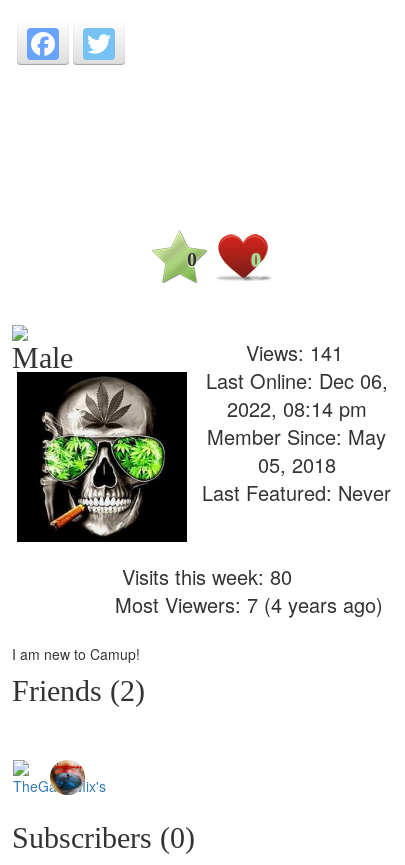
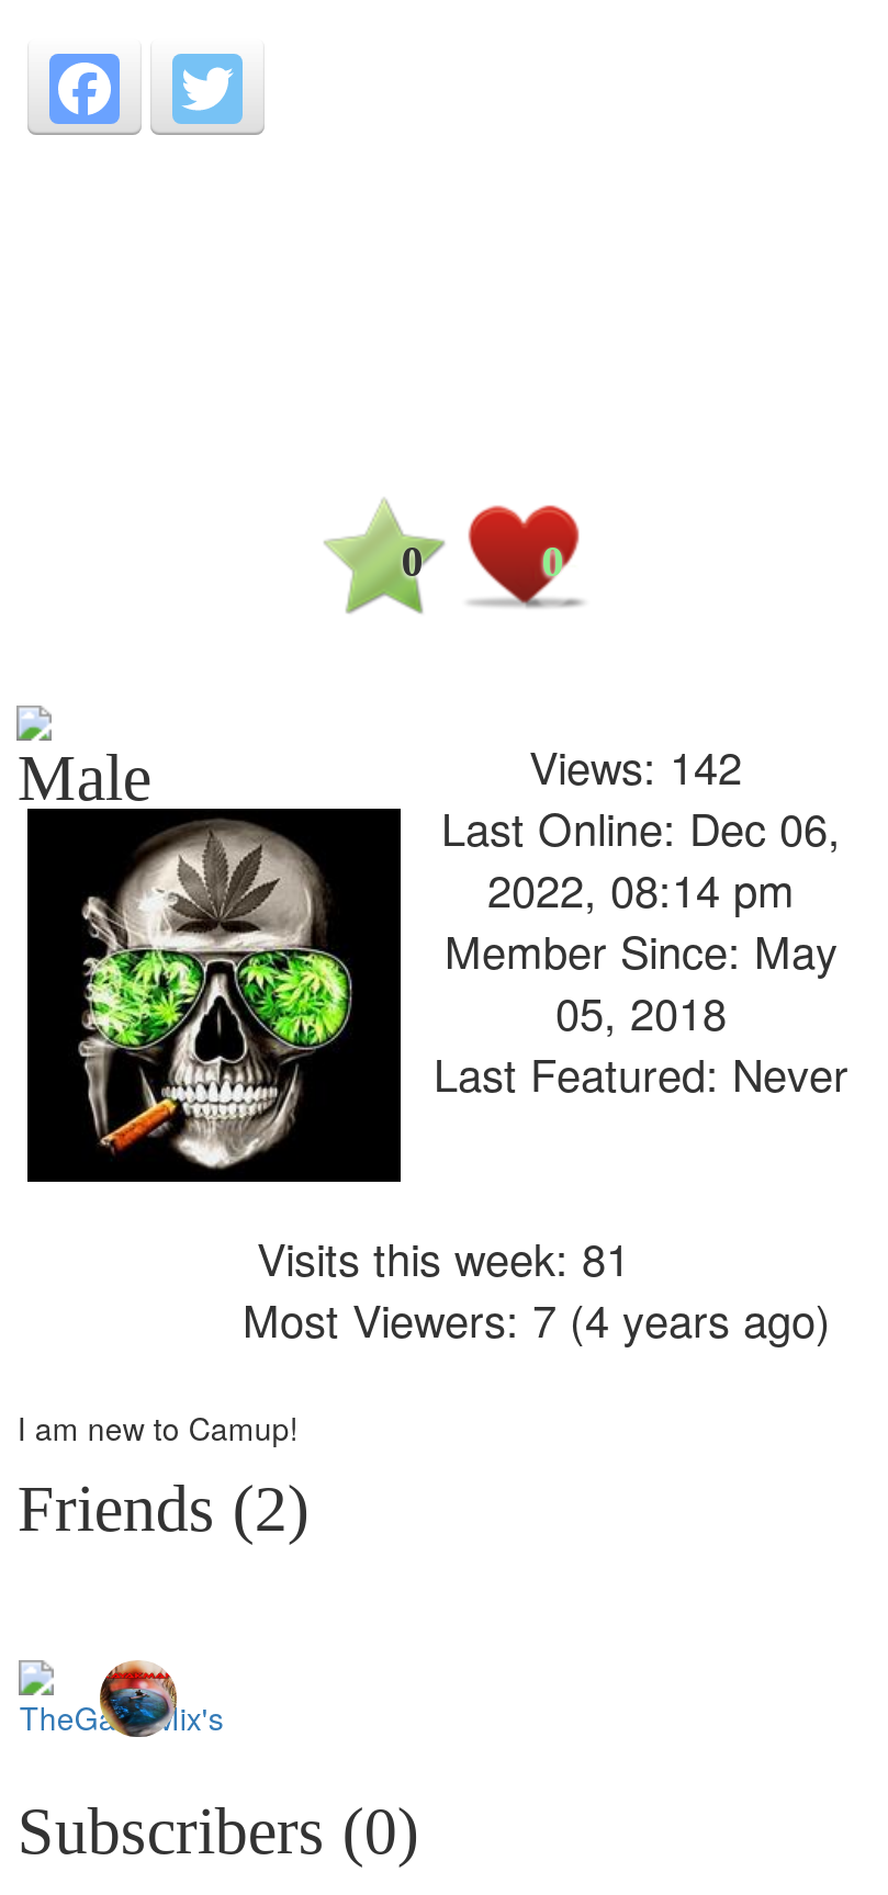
- Views: 141
+ Views: 142

- Visits this week: 80
+ Visits this week: 81
